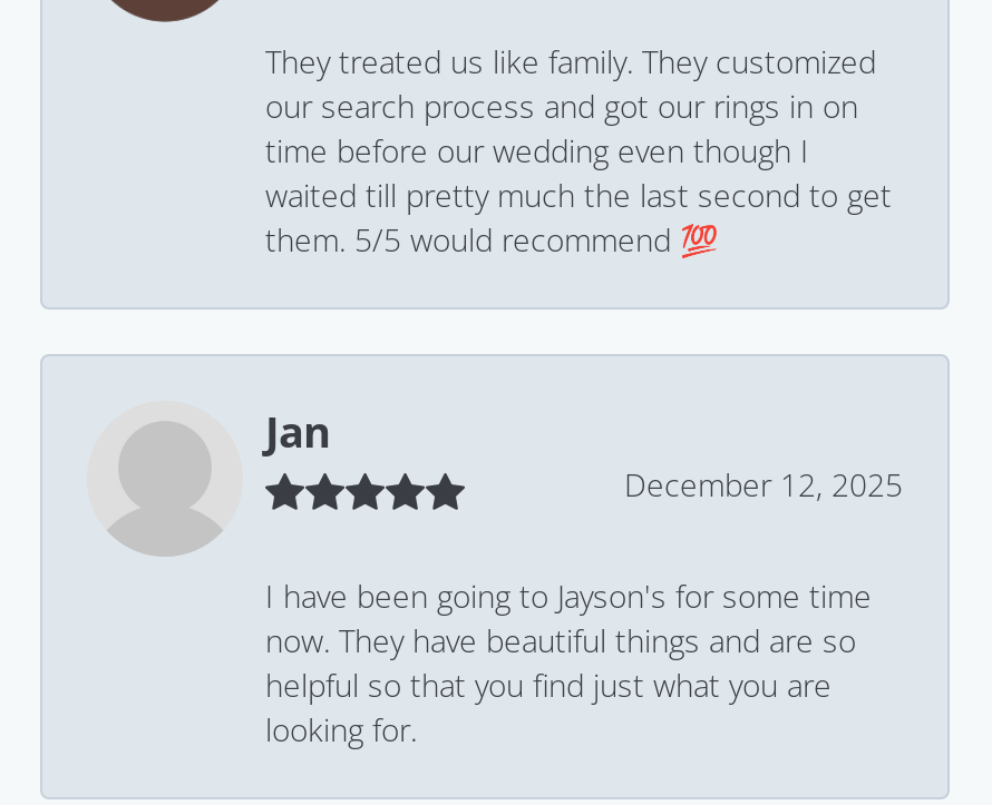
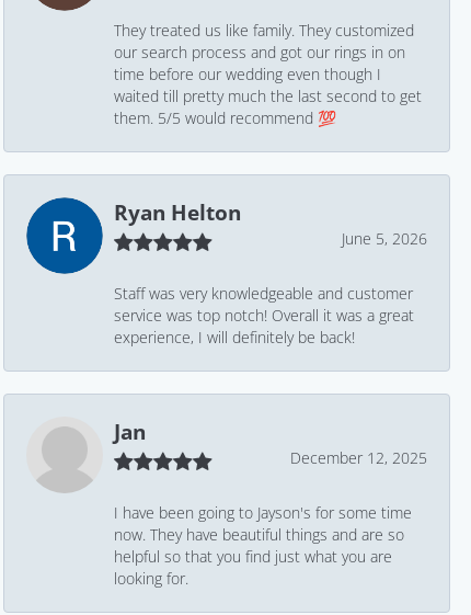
+ [image]
+ Ryan Helton
+ June 5, 2026
+ Staff was very knowledgeable and customer
+ service was top notch! Overall it was a great
+ experience, I will definitely be back!
